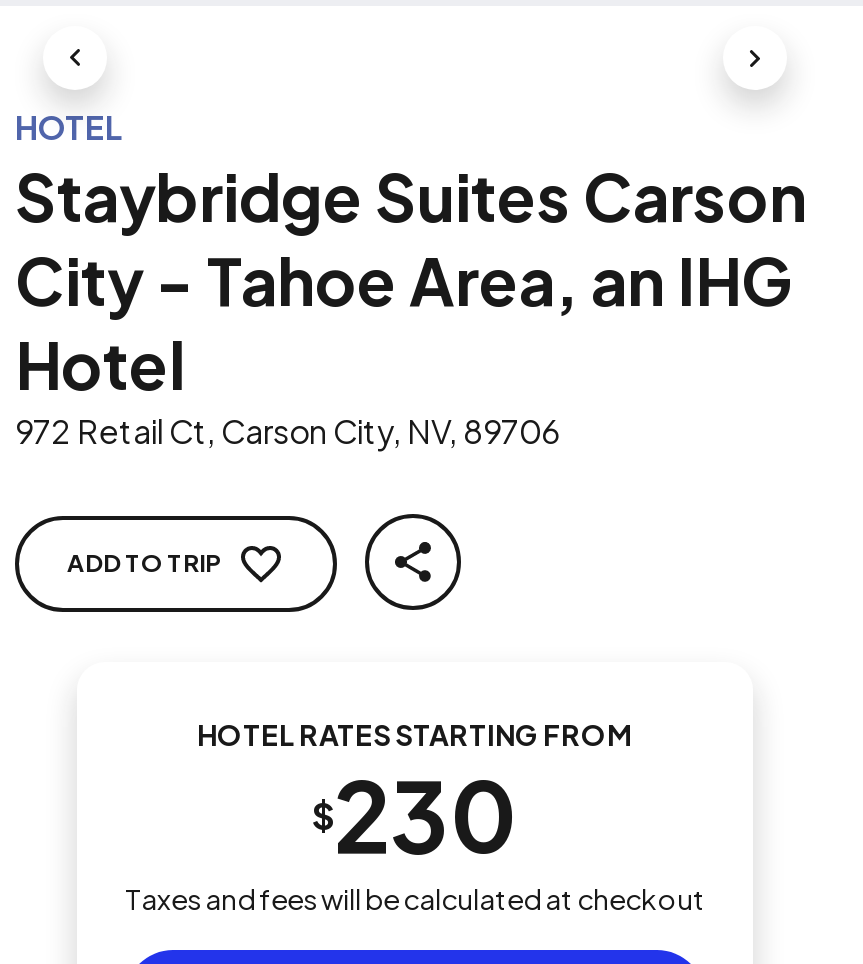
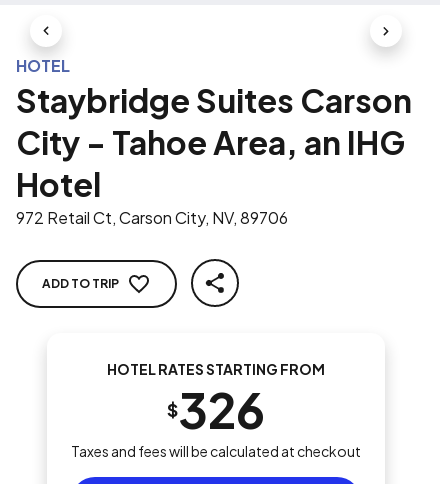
- $230
+ $326
